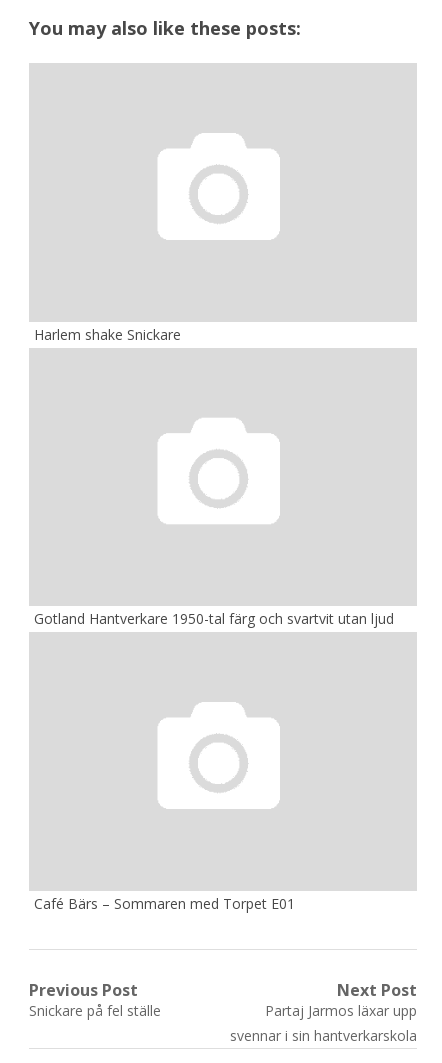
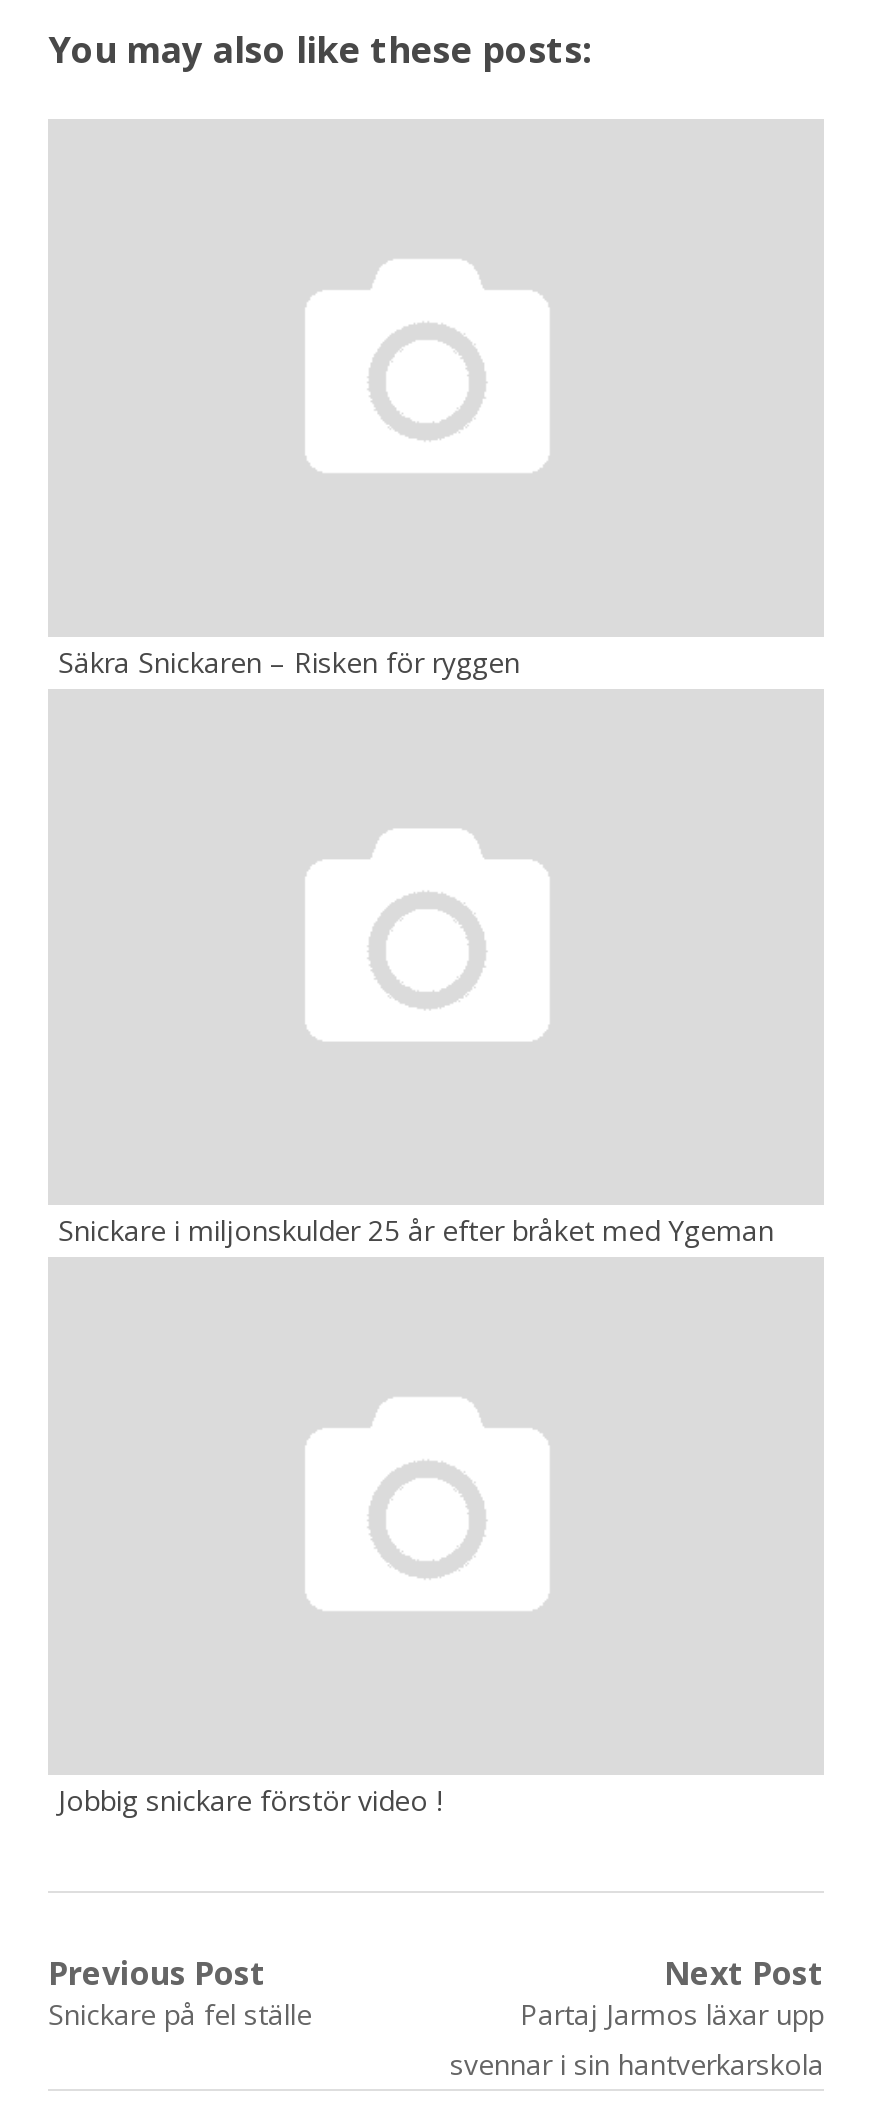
- Harlem shake Snickare
+ Säkra Snickaren – Risken för ryggen

- Gotland Hantverkare 1950-tal färg och svartvit utan ljud
+ Snickare i miljonskulder 25 år efter bråket med Ygeman

- Café Bärs – Sommaren med Torpet E01
+ Jobbig snickare förstör video !
